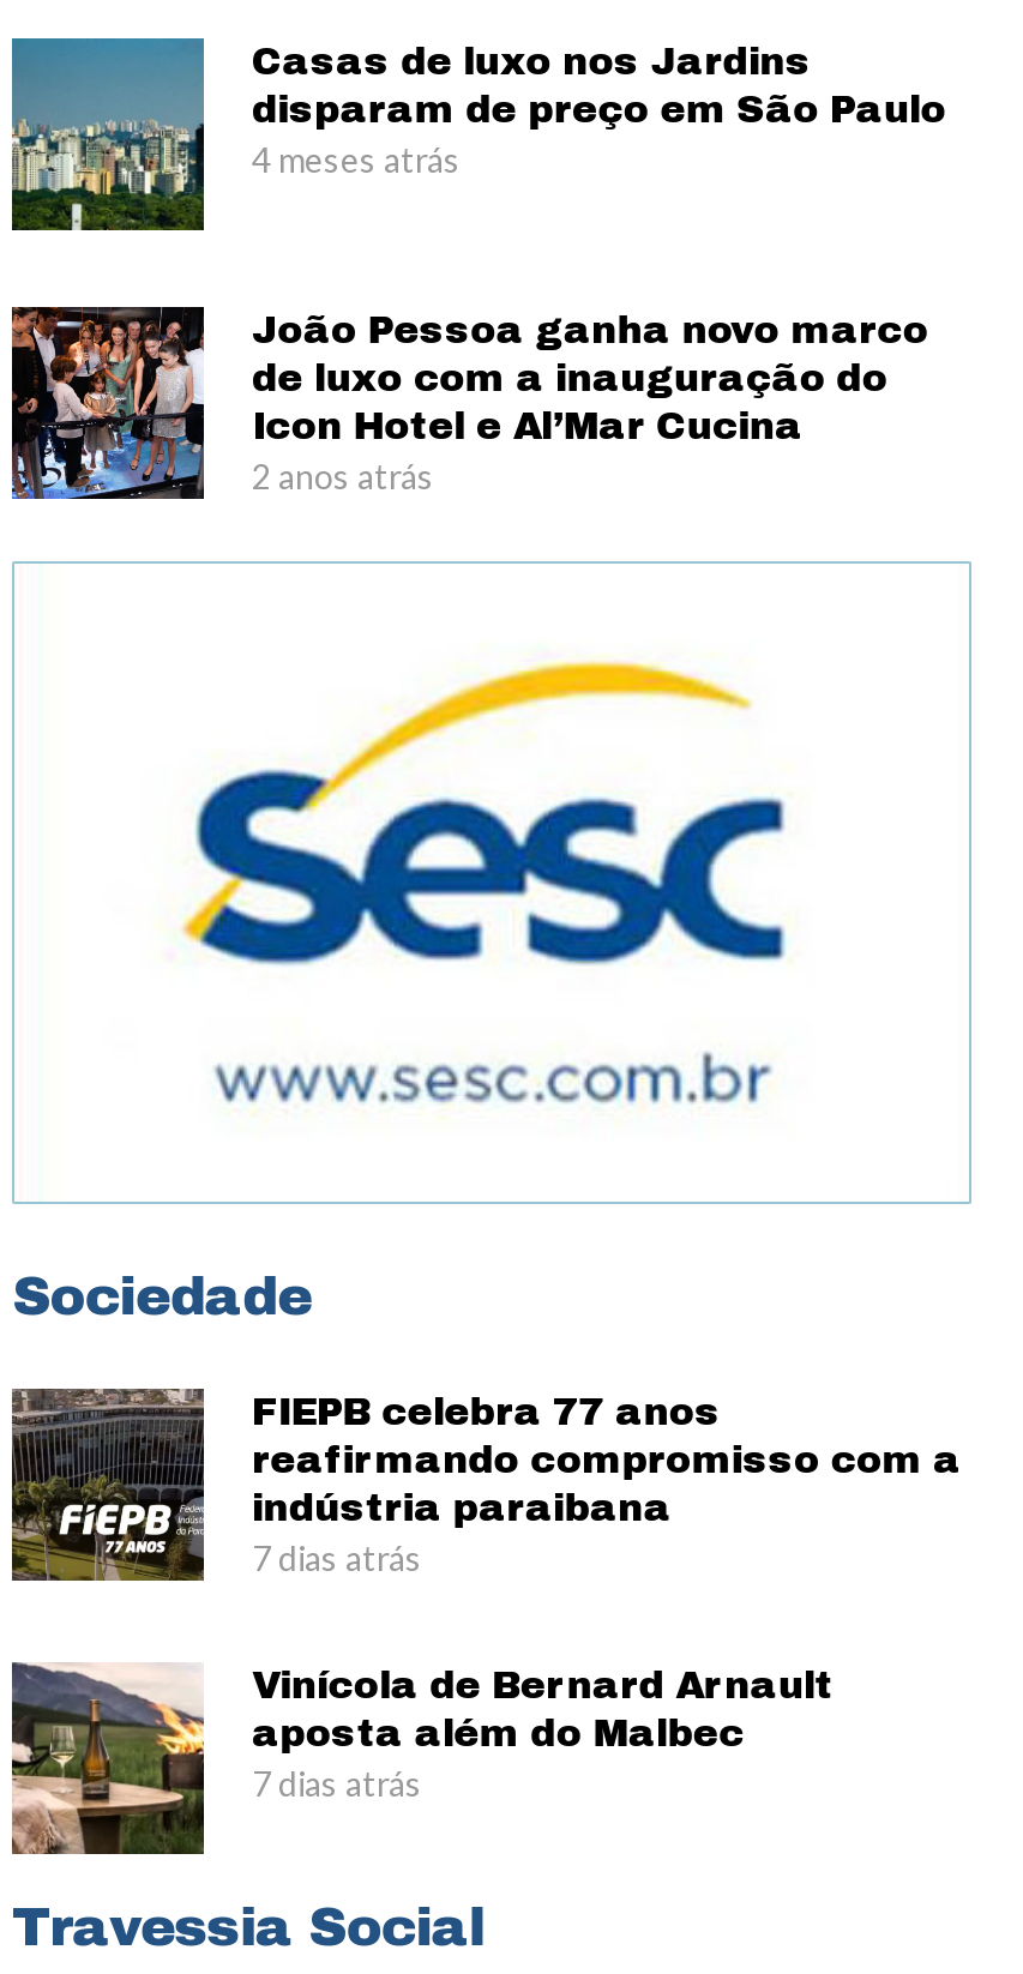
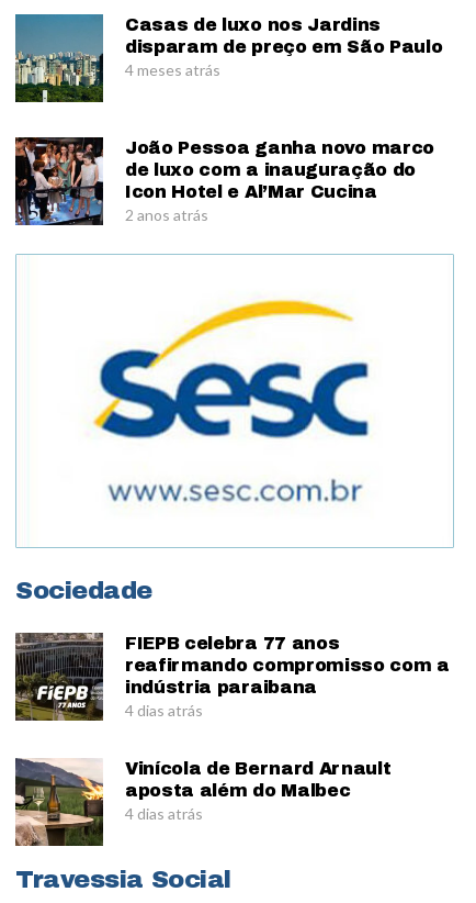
- 7 dias atrás
+ 4 dias atrás

- 7 dias atrás
+ 4 dias atrás
